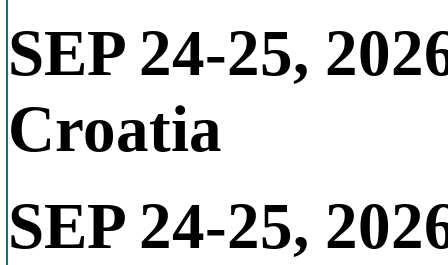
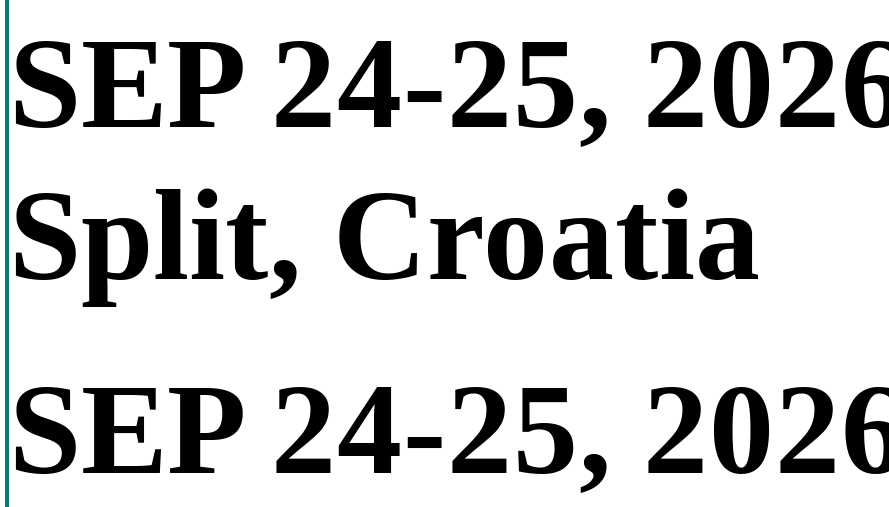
- Croatia
+ Split, Croatia
